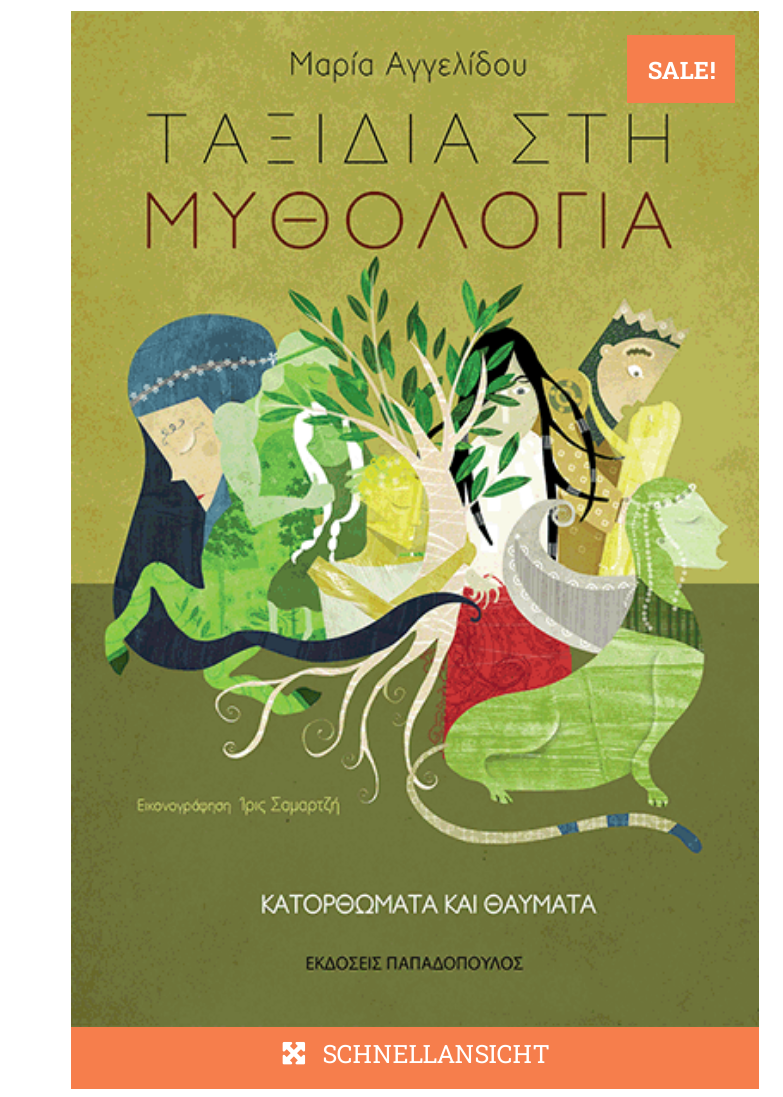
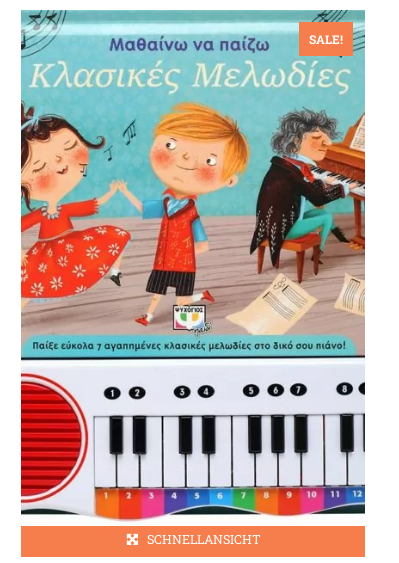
- [image]
+ [image]
